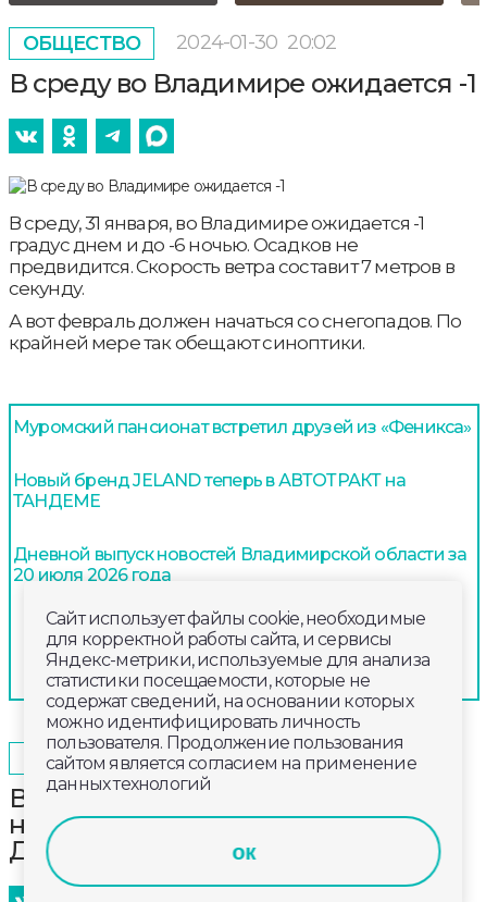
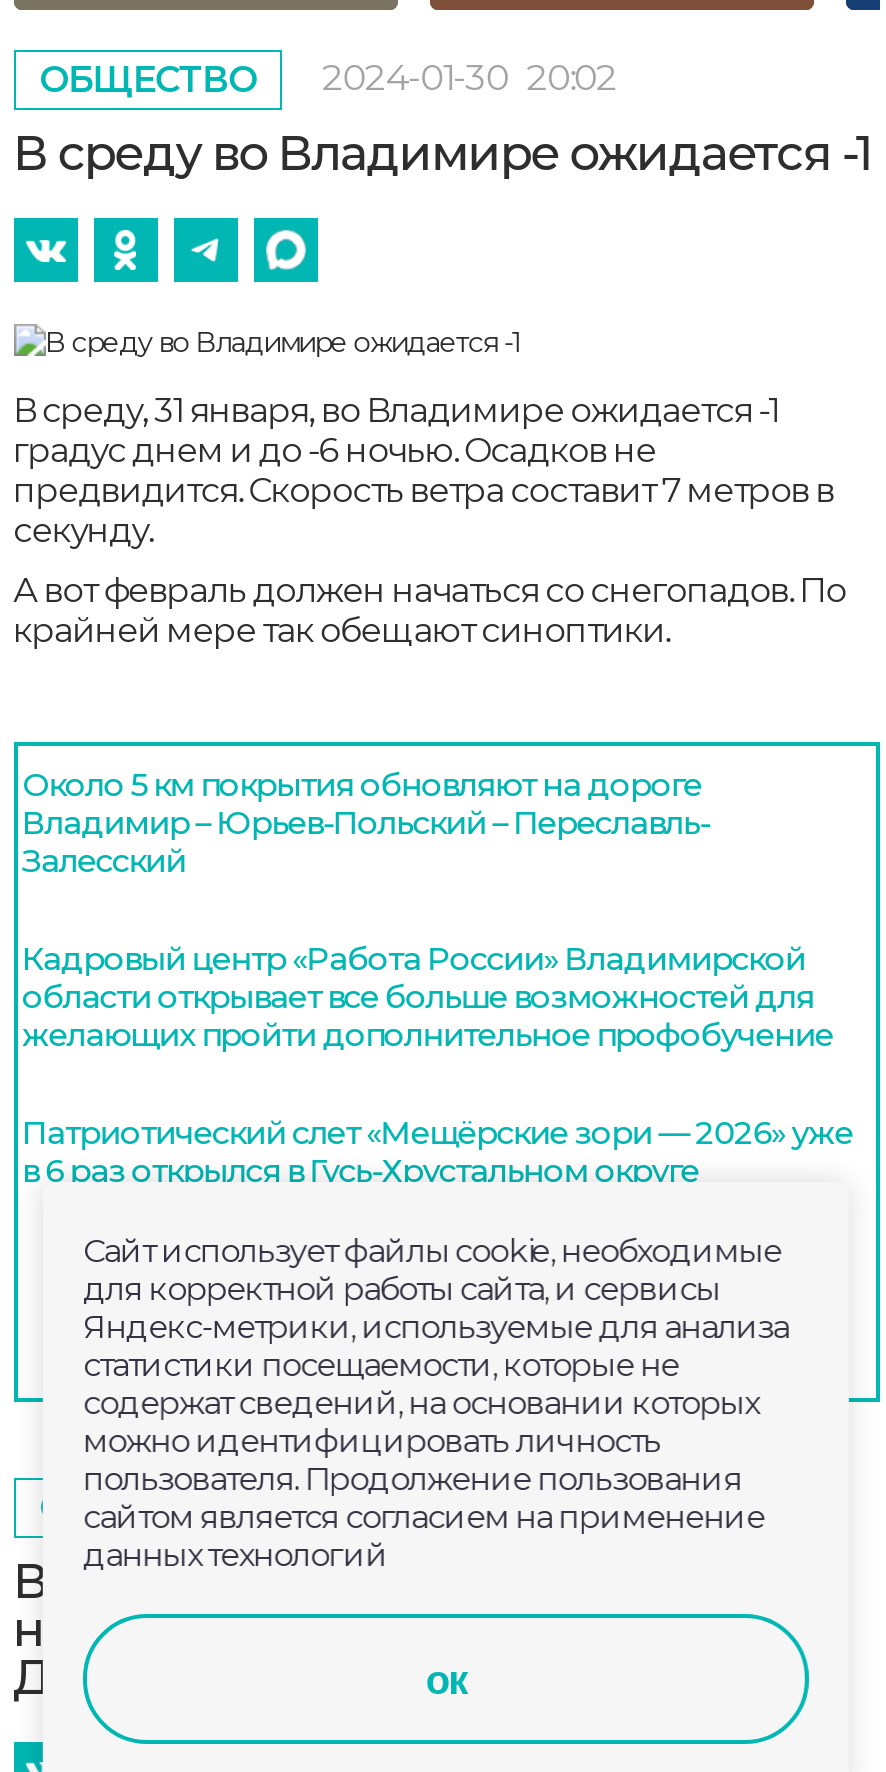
- Муромский пансионат встретил друзей из «Феникса»
+ Около 5 км покрытия обновляют на дороге
+ Владимир – Юрьев-Польский – Переславль-
+ Залесский

- Новый бренд JELAND теперь в АВТОТРАКТ на
- ТАНДЕМЕ
+ Кадровый центр «Работа России» Владимирской
+ области открывает все больше возможностей для
+ желающих пройти дополнительное профобучение

- Дневной выпуск новостей Владимирской области за
- 20 июля 2026 года
+ Патриотический слет «Мещёрские зори — 2026» уже
+ в 6 раз открылся в Гусь-Хрустальном округе
